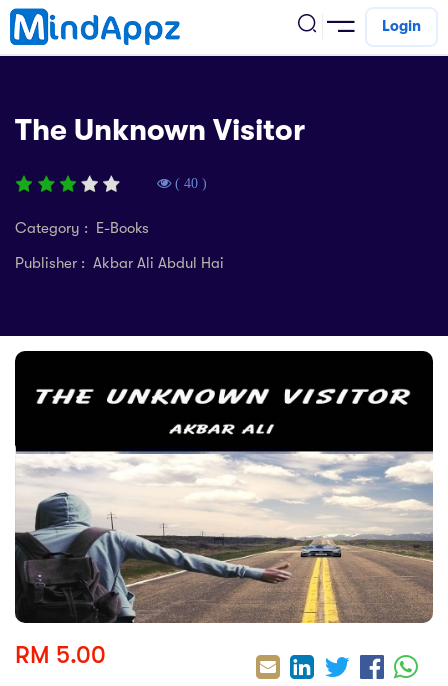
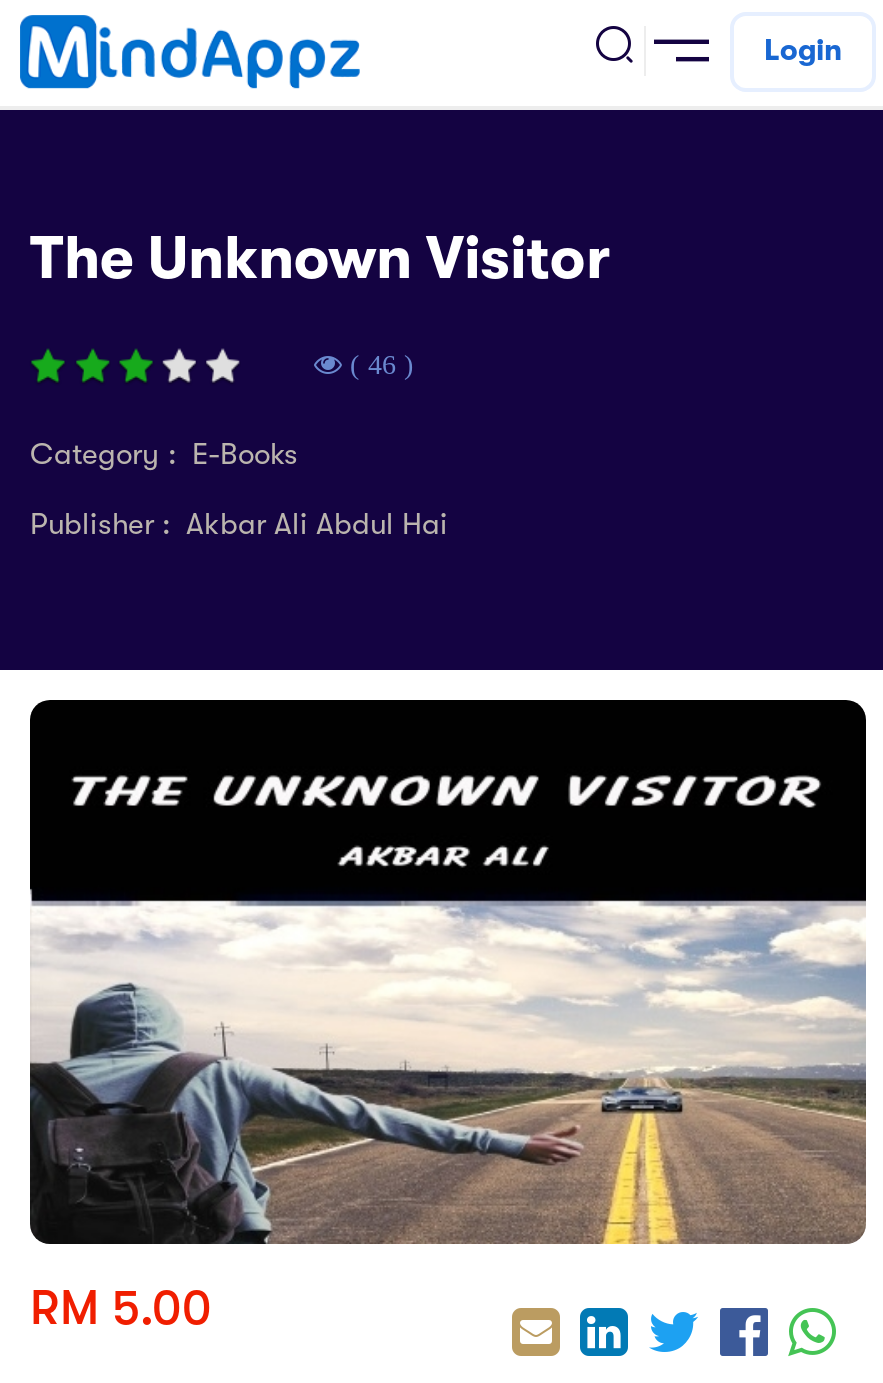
- ( 40 )
+ ( 46 )
